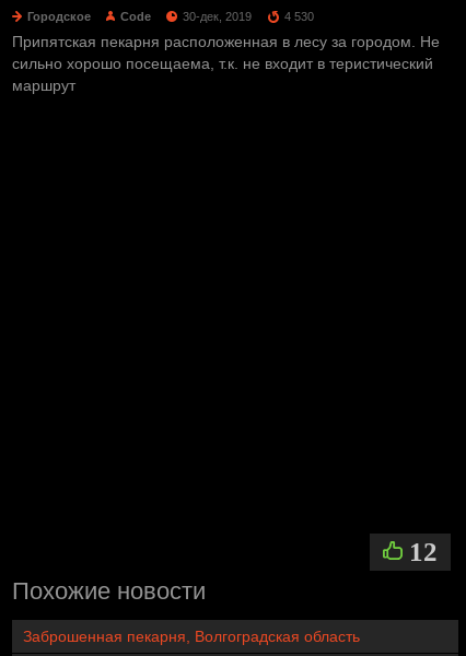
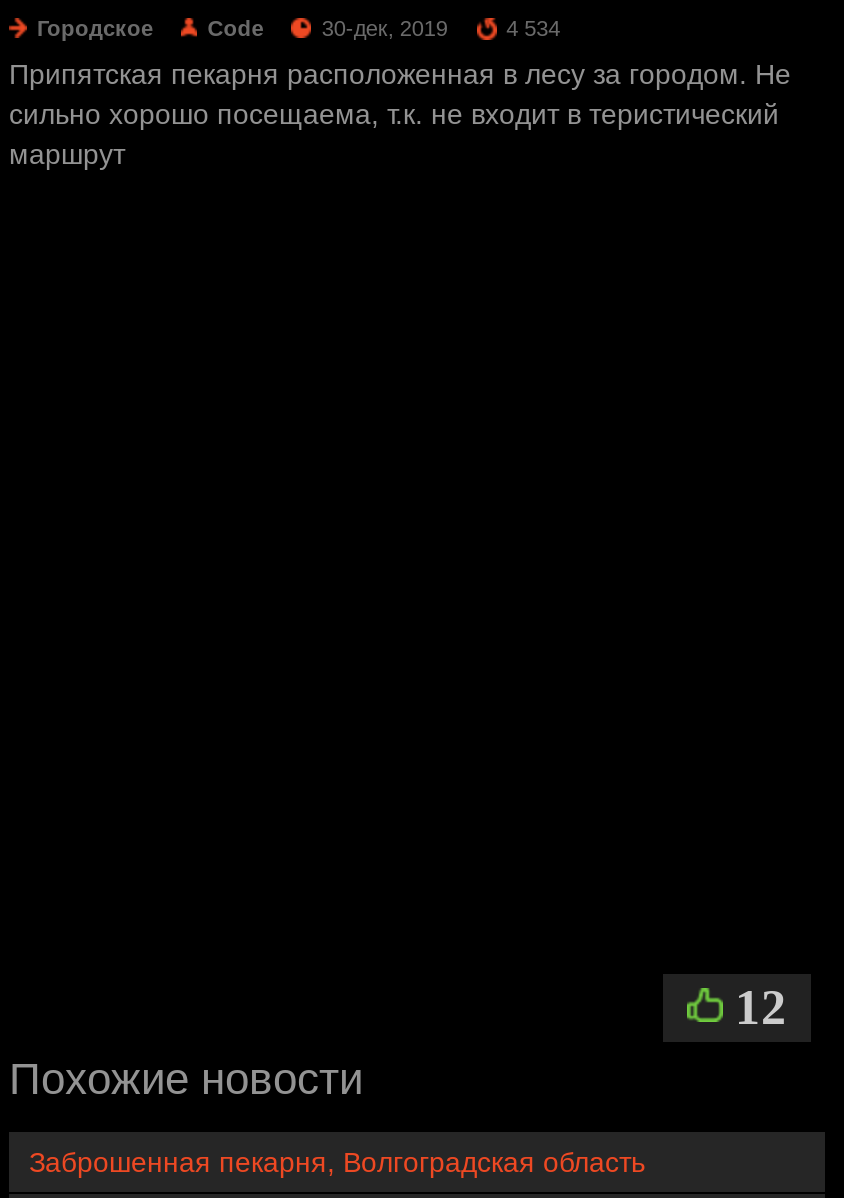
- 4 530
+ 4 534
